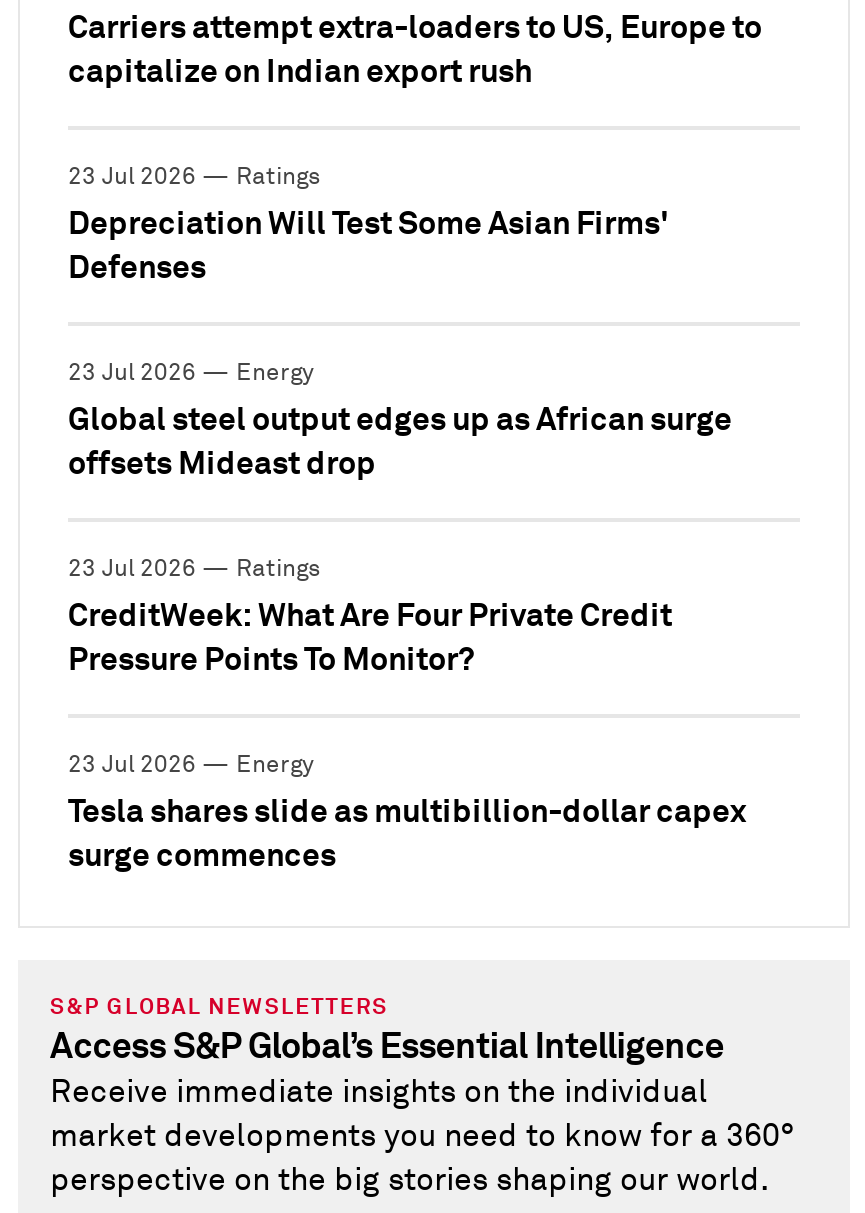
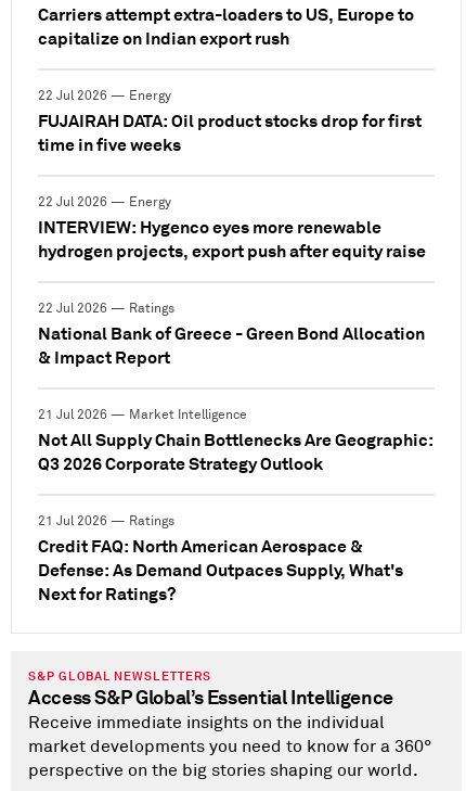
- 23 Jul 2026 — Ratings
- Depreciation Will Test Some Asian Firms'
- Defenses
- 23 Jul 2026 — Energy
- Global steel output edges up as African surge
- offsets Mideast drop
- 23 Jul 2026 — Ratings
- CreditWeek: What Are Four Private Credit
- Pressure Points To Monitor?
- 23 Jul 2026 — Energy
- Tesla shares slide as multibillion-dollar capex
- surge commences
+ 22 Jul 2026 — Energy
+ FUJAIRAH DATA: Oil product stocks drop for first
+ time in five weeks
+ 22 Jul 2026 — Energy
+ INTERVIEW: Hygenco eyes more renewable
+ hydrogen projects, export push after equity raise
+ 22 Jul 2026 — Ratings
+ National Bank of Greece - Green Bond Allocation
+ & Impact Report
+ 21 Jul 2026 — Market Intelligence
+ Not All Supply Chain Bottlenecks Are Geographic:
+ Q3 2026 Corporate Strategy Outlook
+ 21 Jul 2026 — Ratings
+ Credit FAQ: North American Aerospace &
+ Defense: As Demand Outpaces Supply, What's
+ Next for Ratings?
